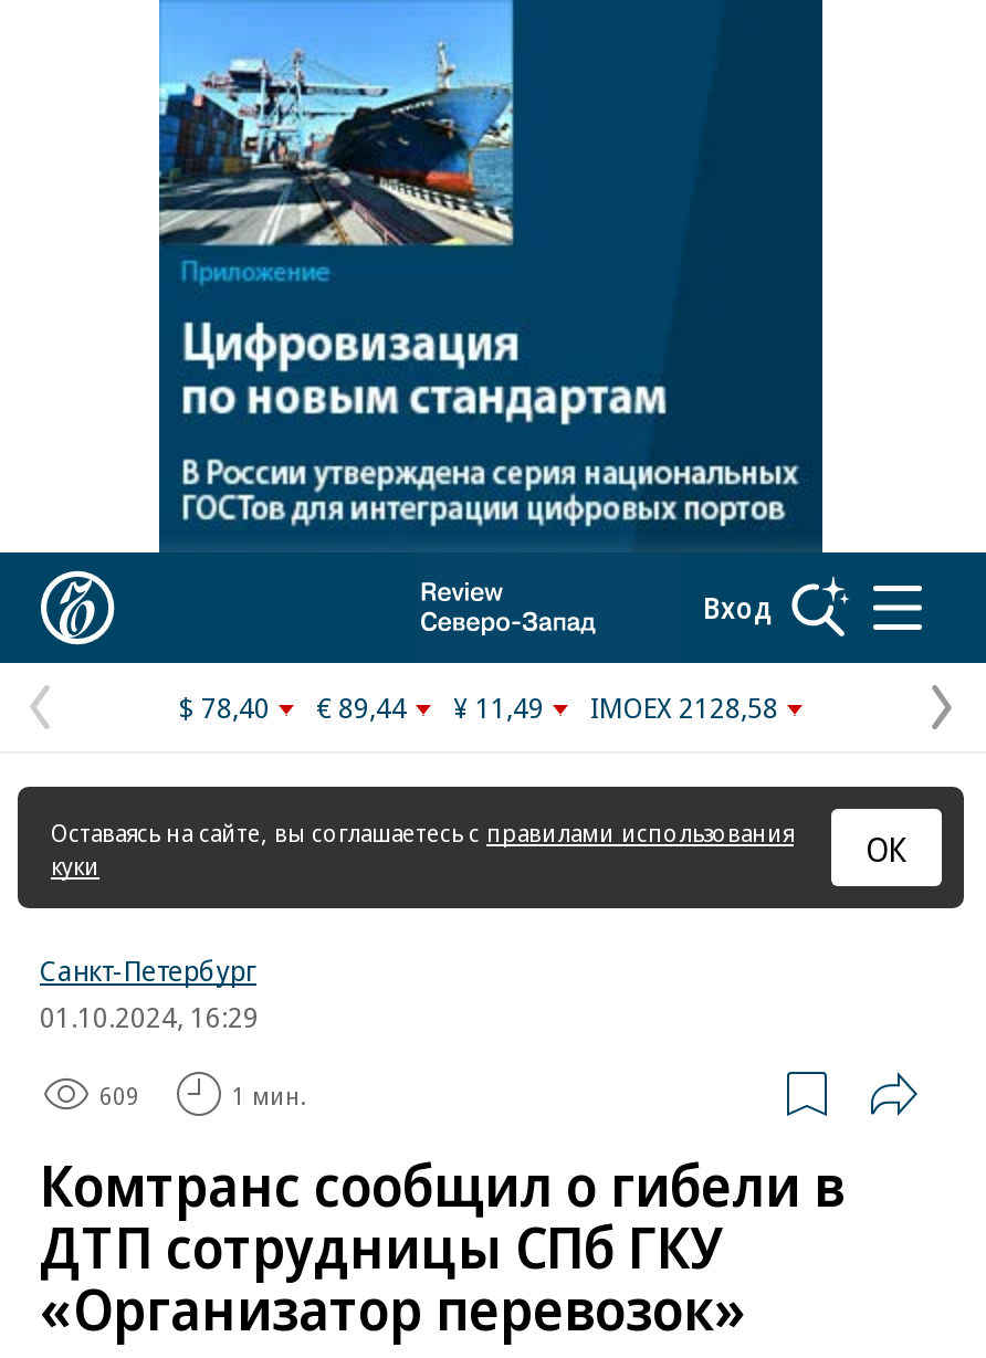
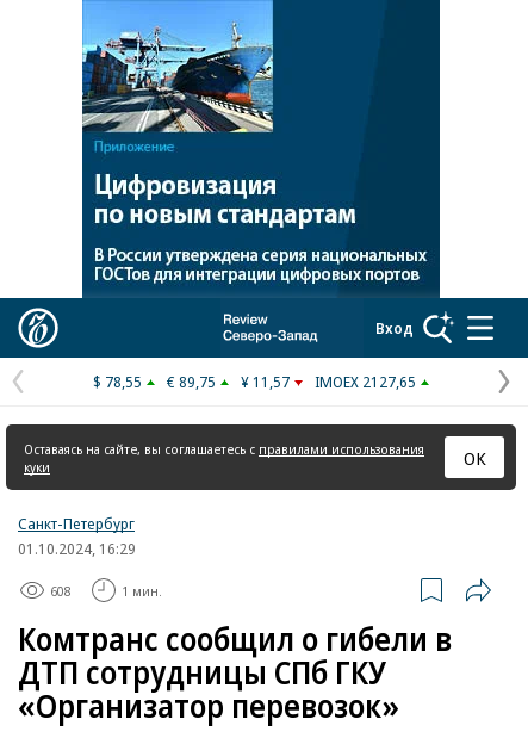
- $ 78,40
+ $ 78,55

- € 89,44
+ € 89,75

- ¥ 11,49
+ ¥ 11,57

- IMOEX 2128,58
+ IMOEX 2127,65

- 609
+ 608
